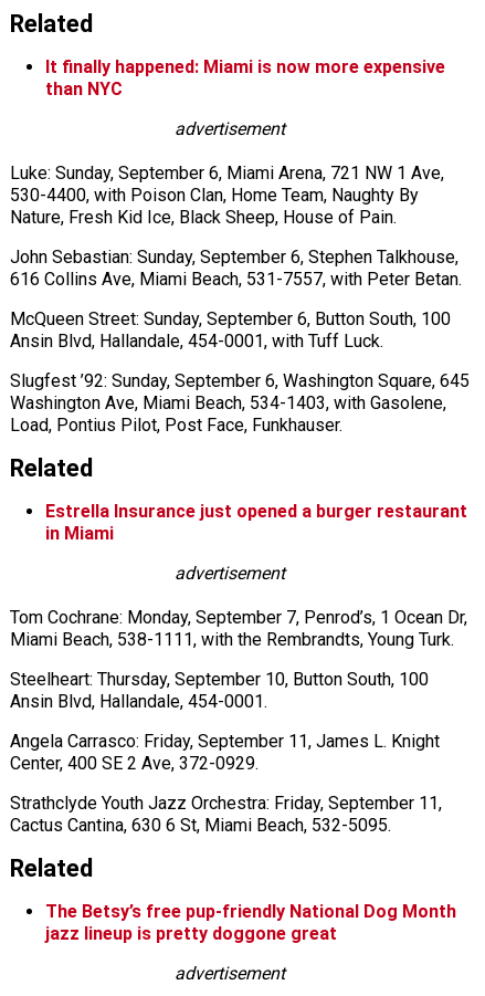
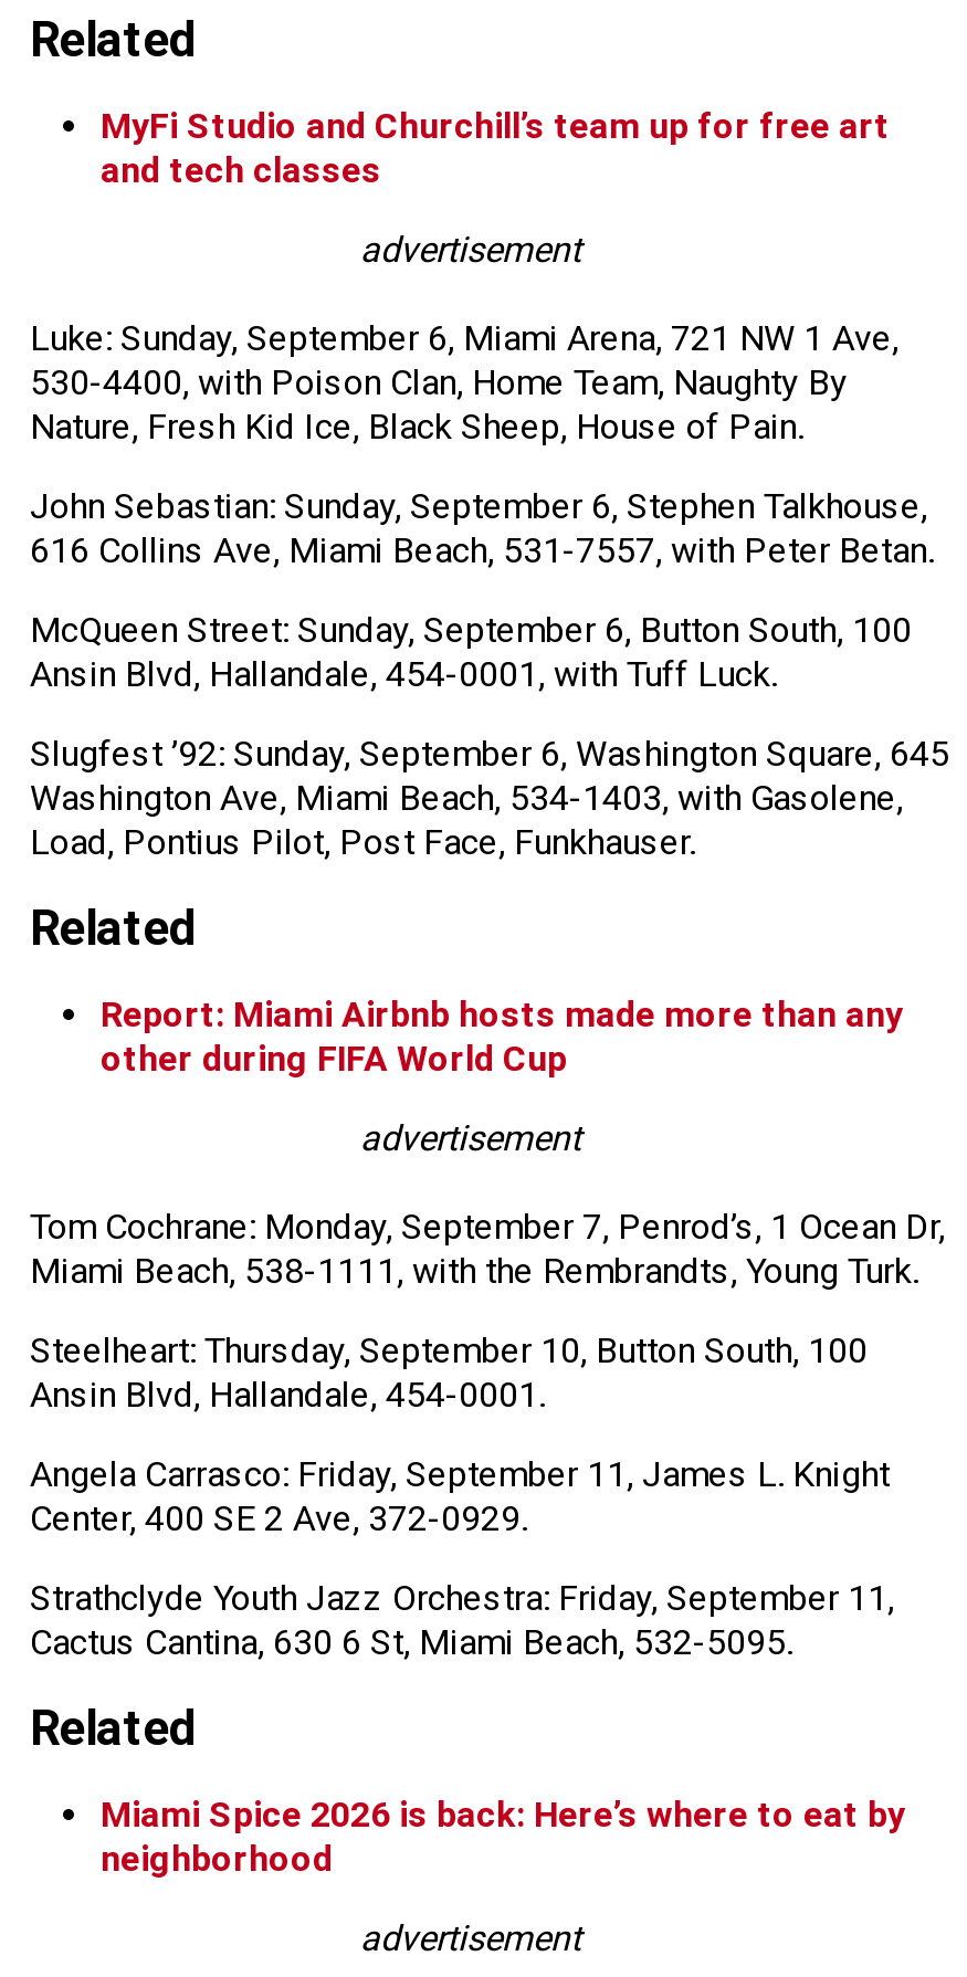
- It finally happened: Miami is now more expensive
- than NYC
+ MyFi Studio and Churchill’s team up for free art
+ and tech classes

- Estrella Insurance just opened a burger restaurant
- in Miami
+ Report: Miami Airbnb hosts made more than any
+ other during FIFA World Cup

- The Betsy’s free pup-friendly National Dog Month
- jazz lineup is pretty doggone great
+ Miami Spice 2026 is back: Here’s where to eat by
+ neighborhood
